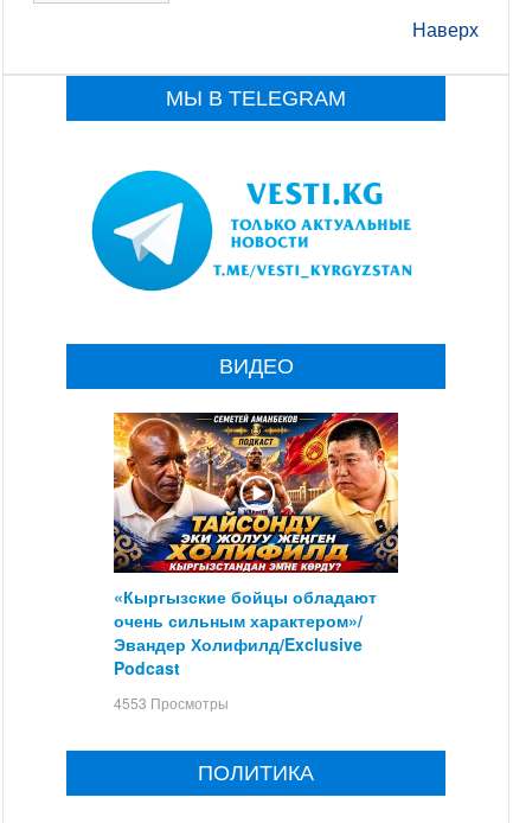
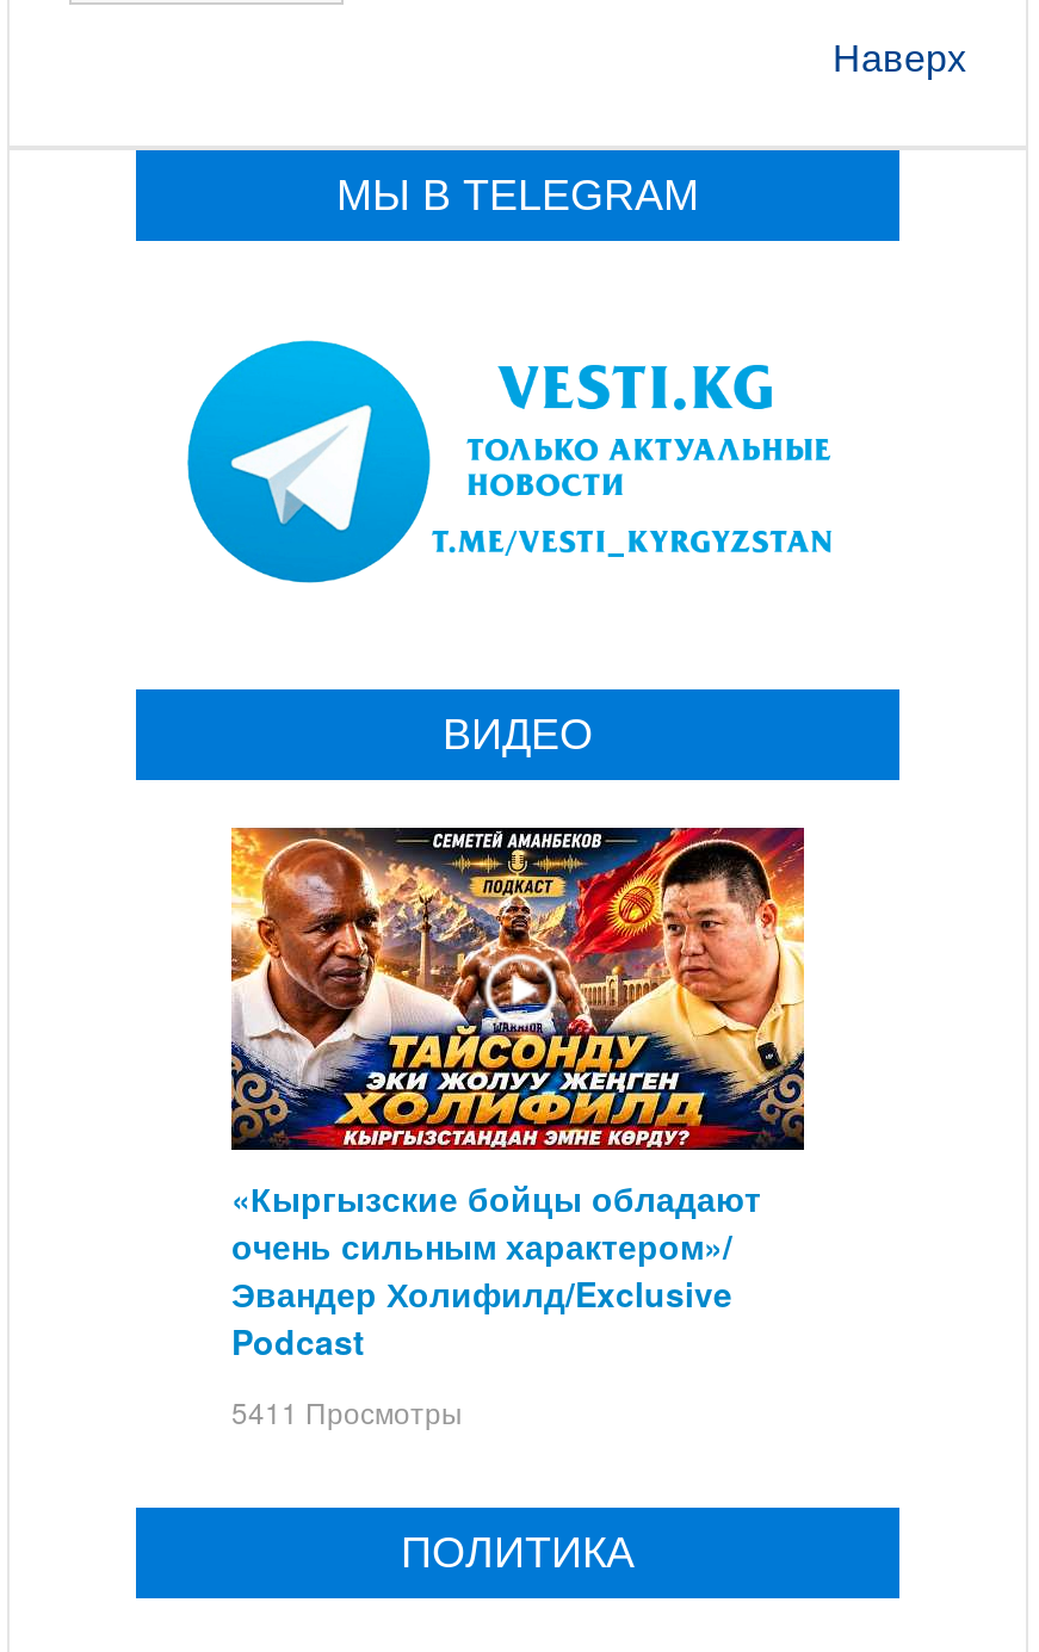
- 4553 Просмотры
+ 5411 Просмотры
